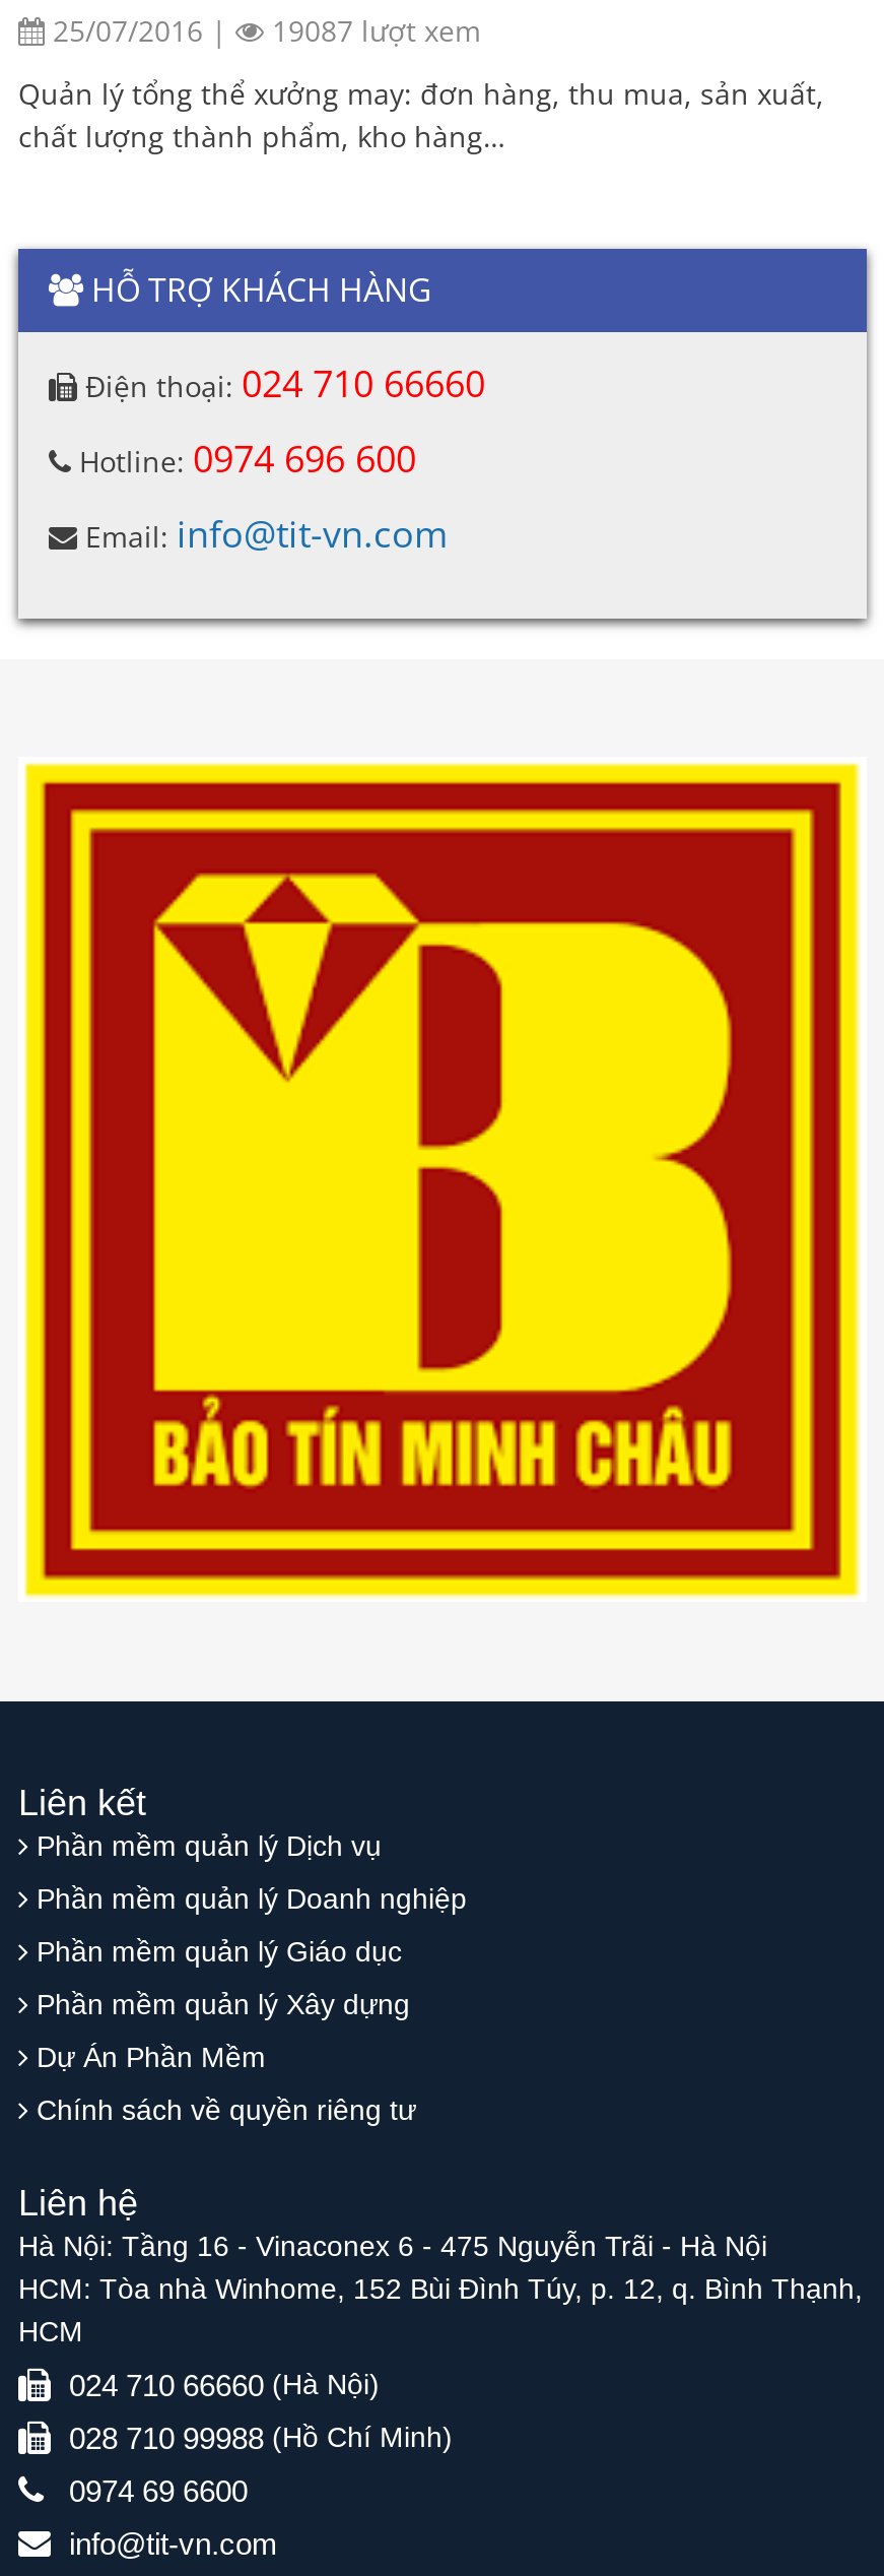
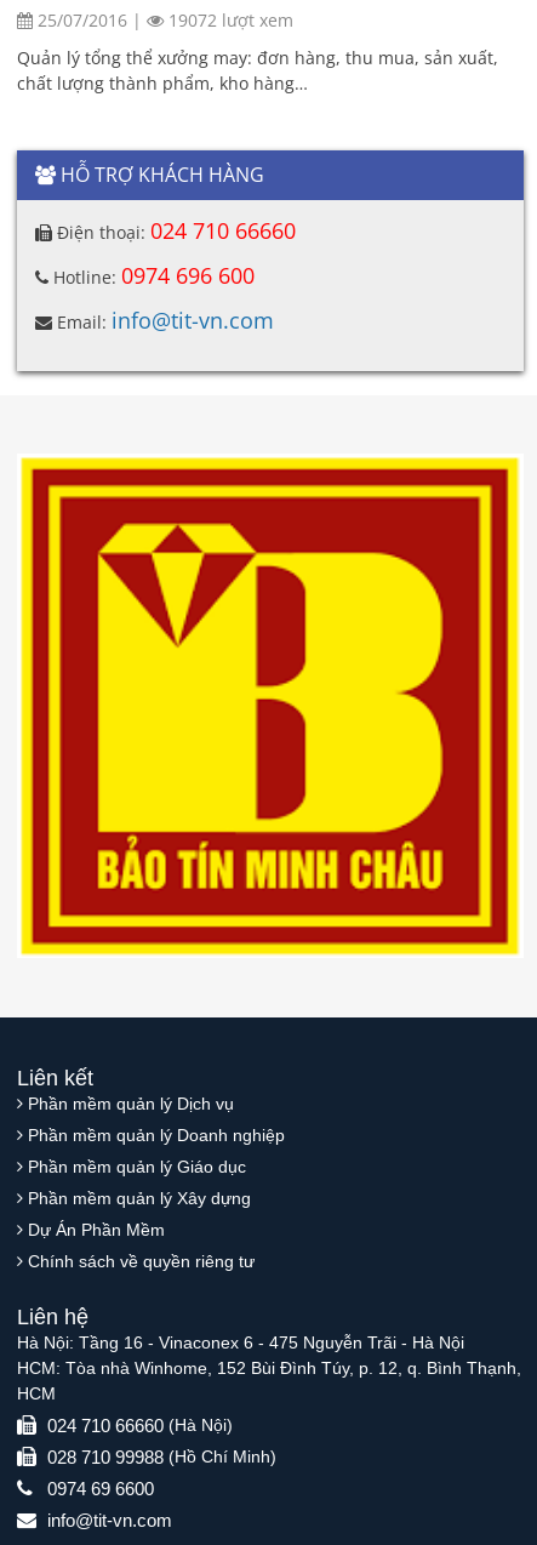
- 19087 lượt xem
+ 19072 lượt xem
